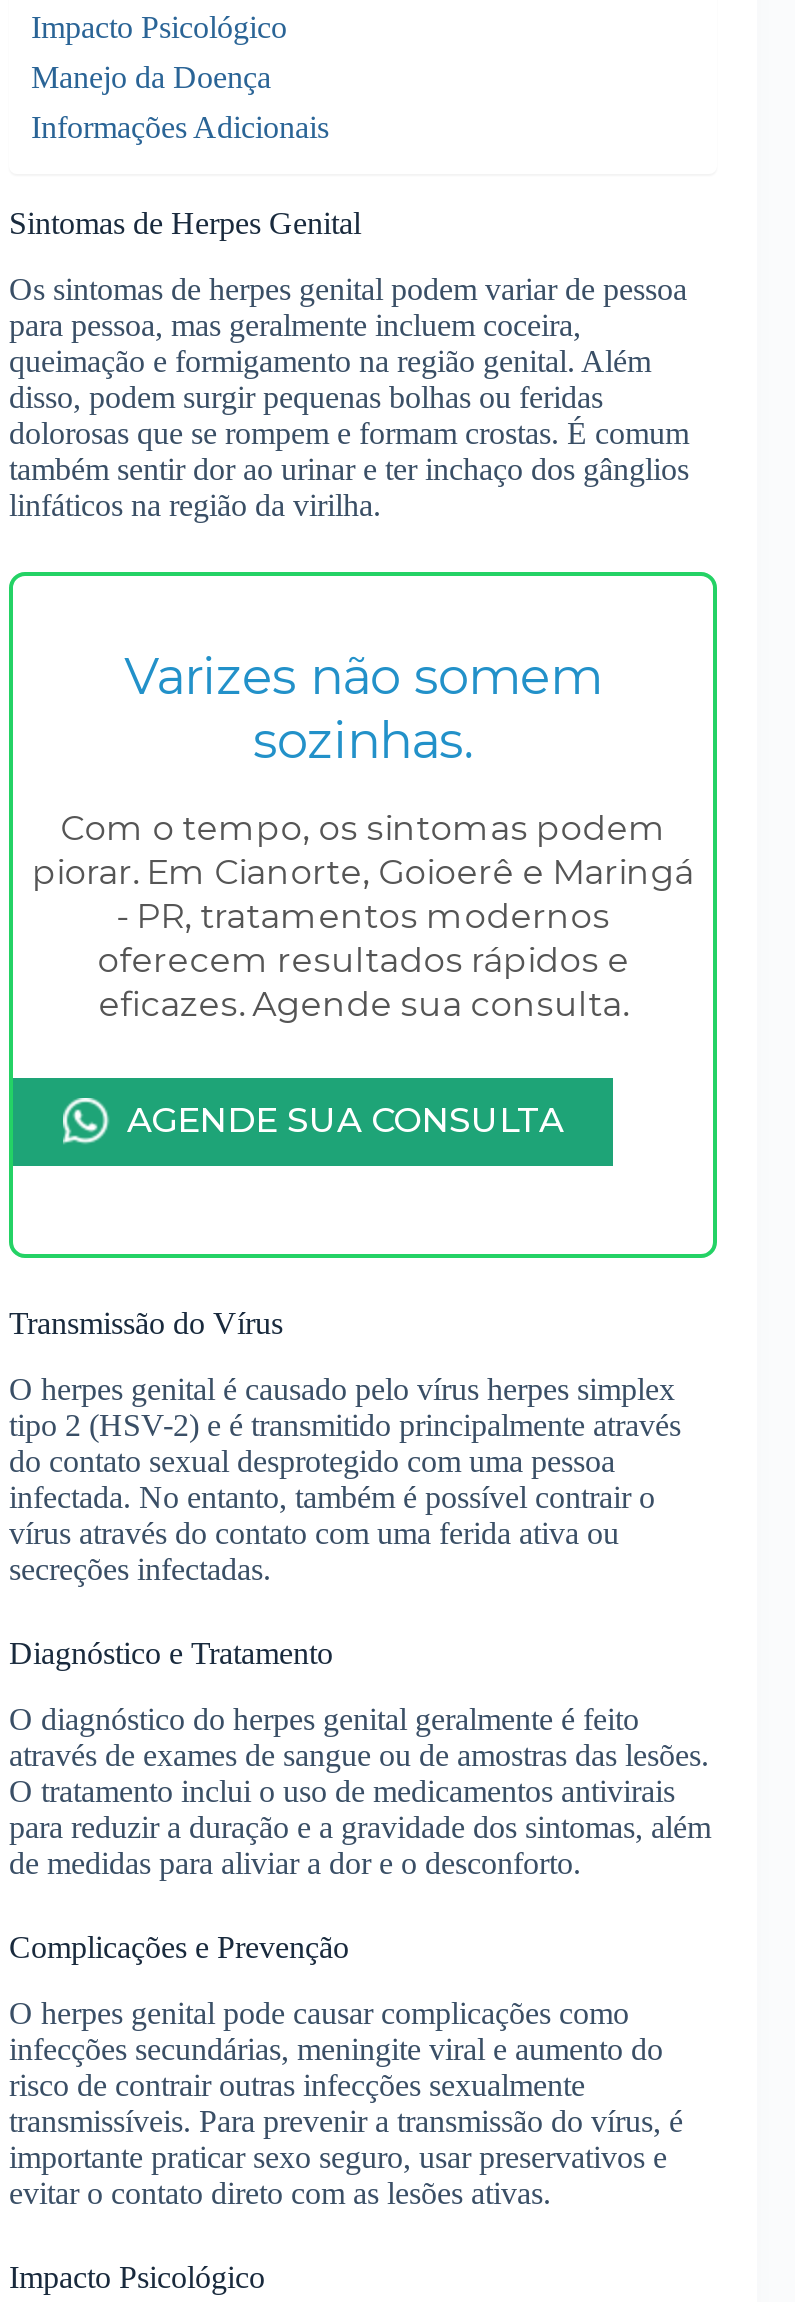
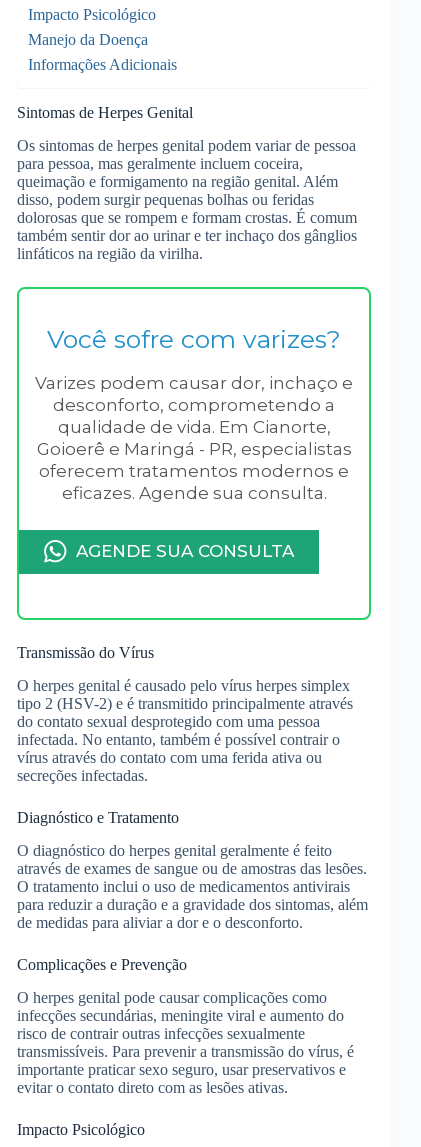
- Varizes não somem
- sozinhas.
+ Você sofre com varizes?

- Com o tempo, os sintomas podem
- piorar. Em Cianorte, Goioerê e Maringá
- - PR, tratamentos modernos
- oferecem resultados rápidos e
+ Varizes podem causar dor, inchaço e
+ desconforto, comprometendo a
+ qualidade de vida. Em Cianorte,
+ Goioerê e Maringá - PR, especialistas
+ oferecem tratamentos modernos e
